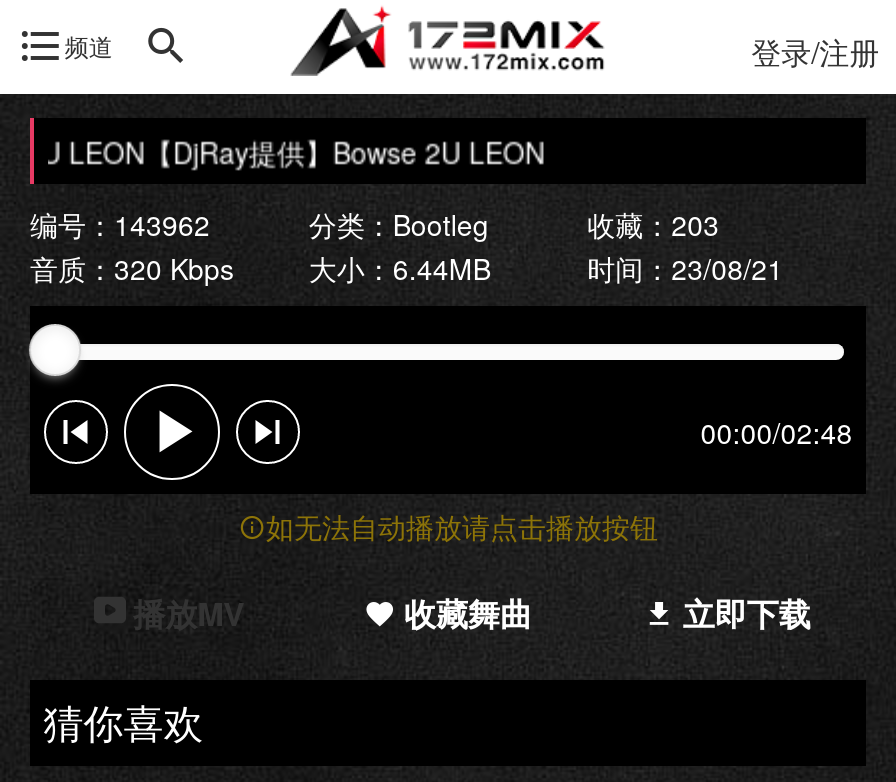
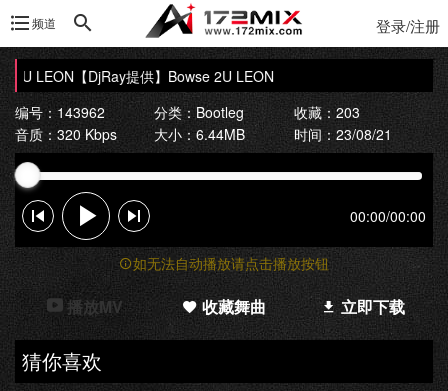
- 00:00/02:48
+ 00:00/00:00
